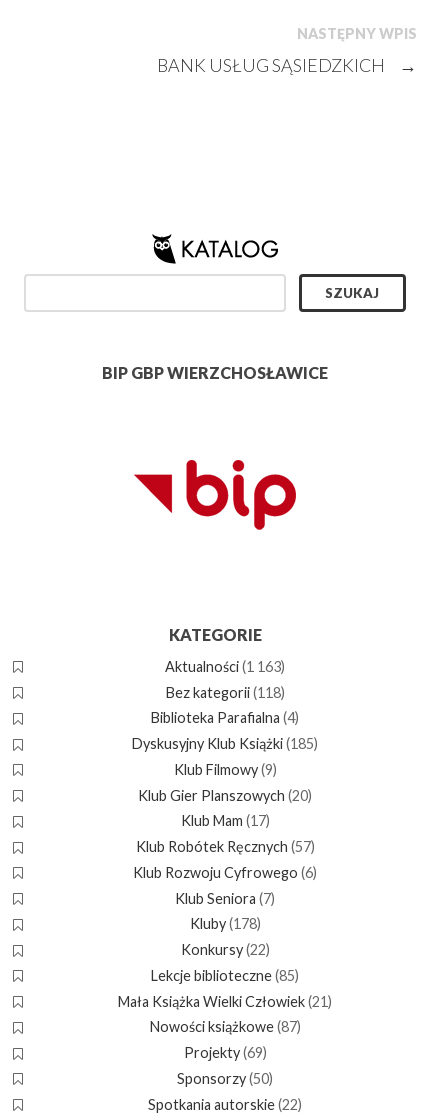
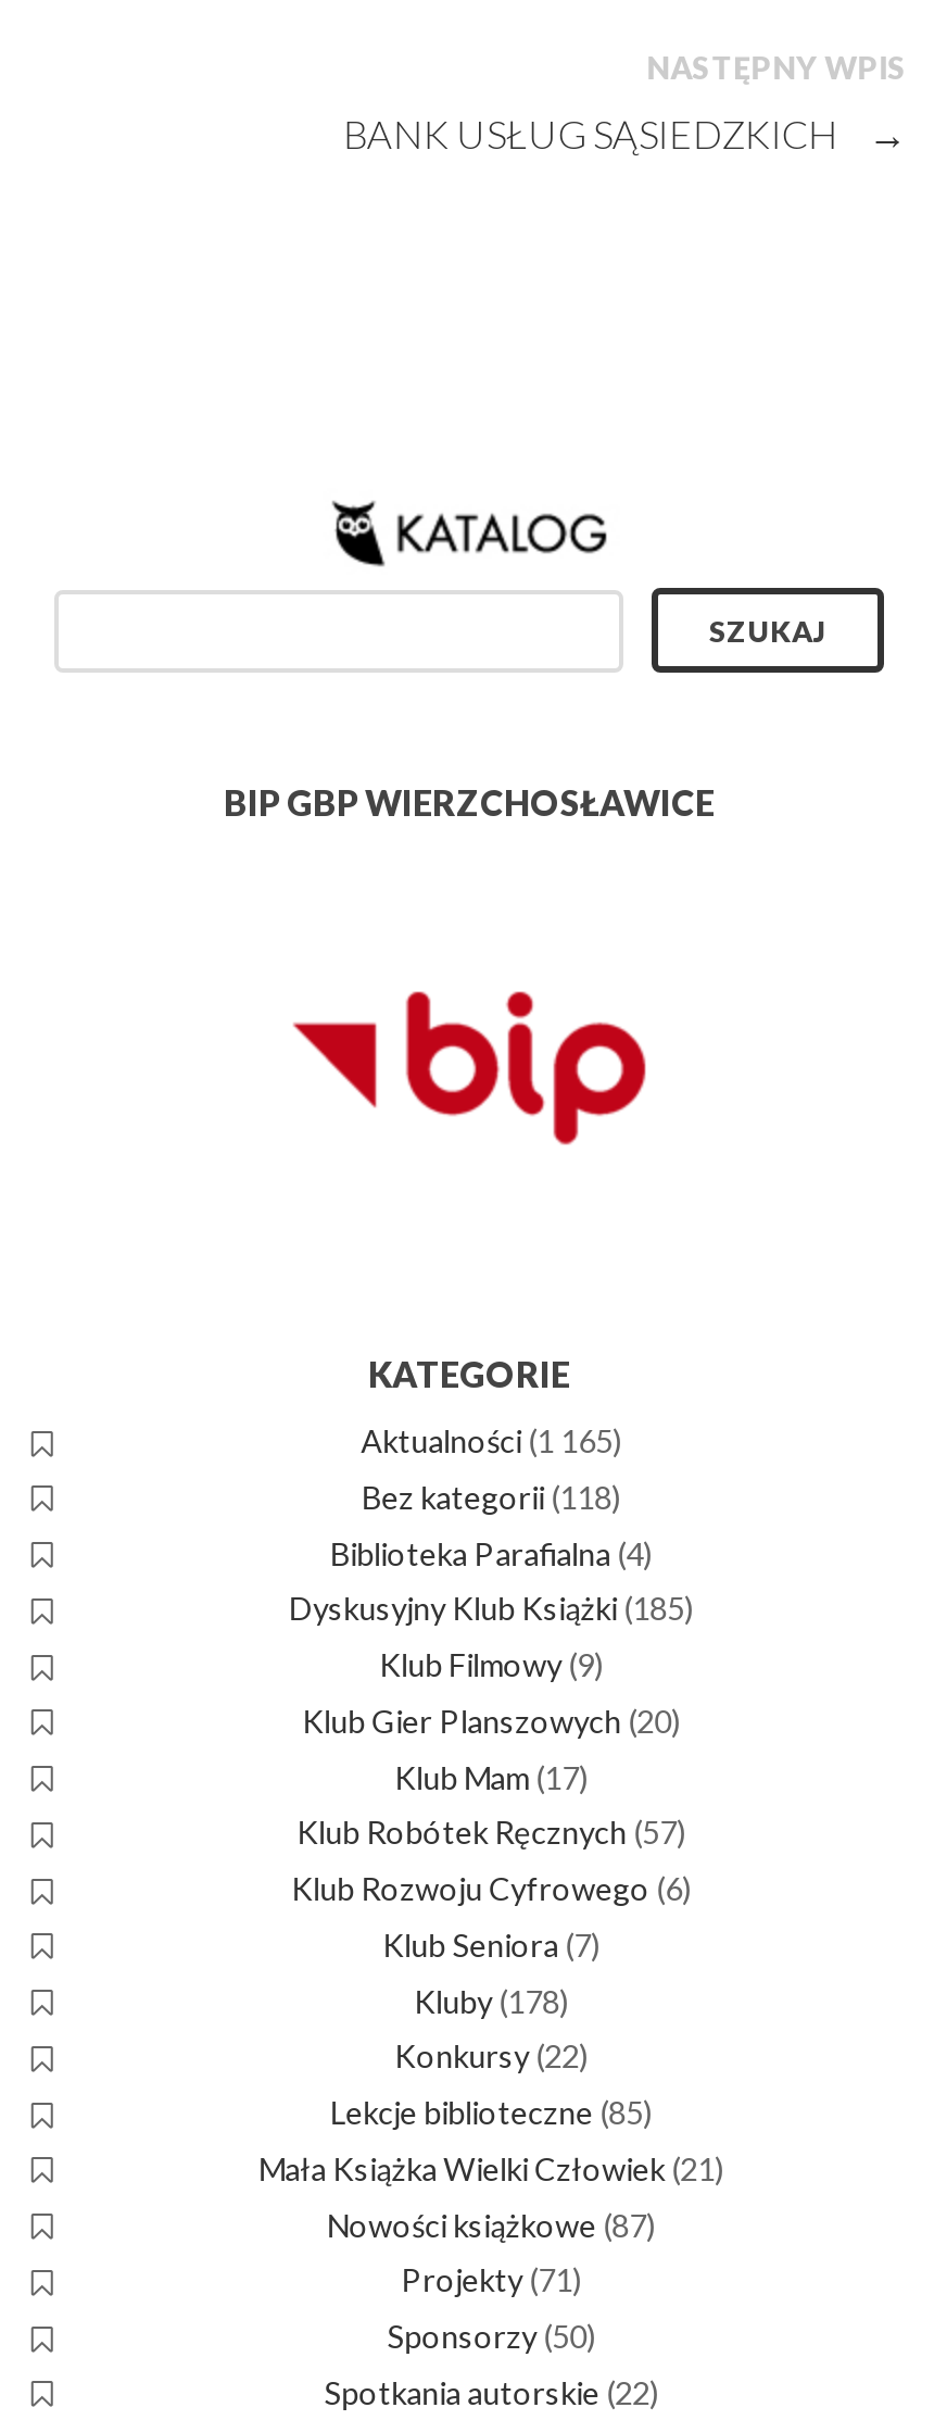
- Aktualności (1 163)
+ Aktualności (1 165)

- Projekty (69)
+ Projekty (71)
